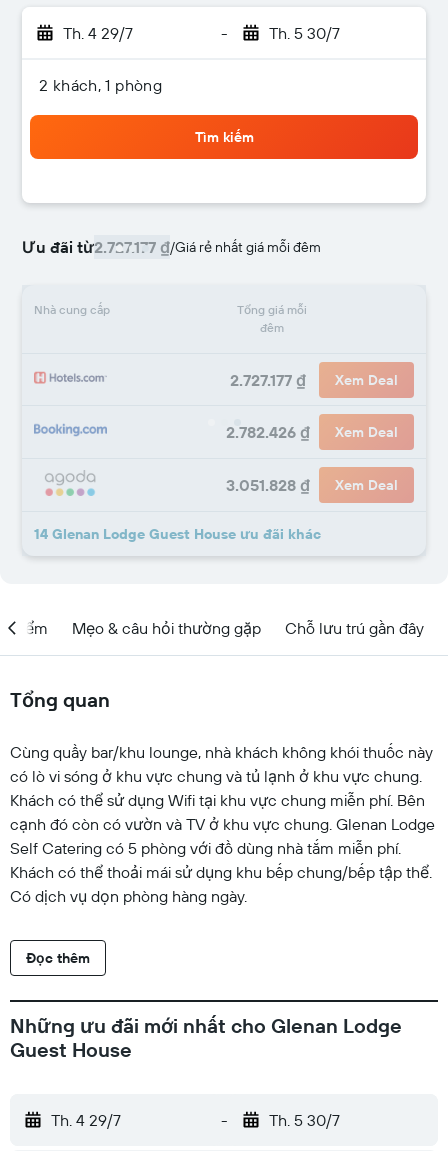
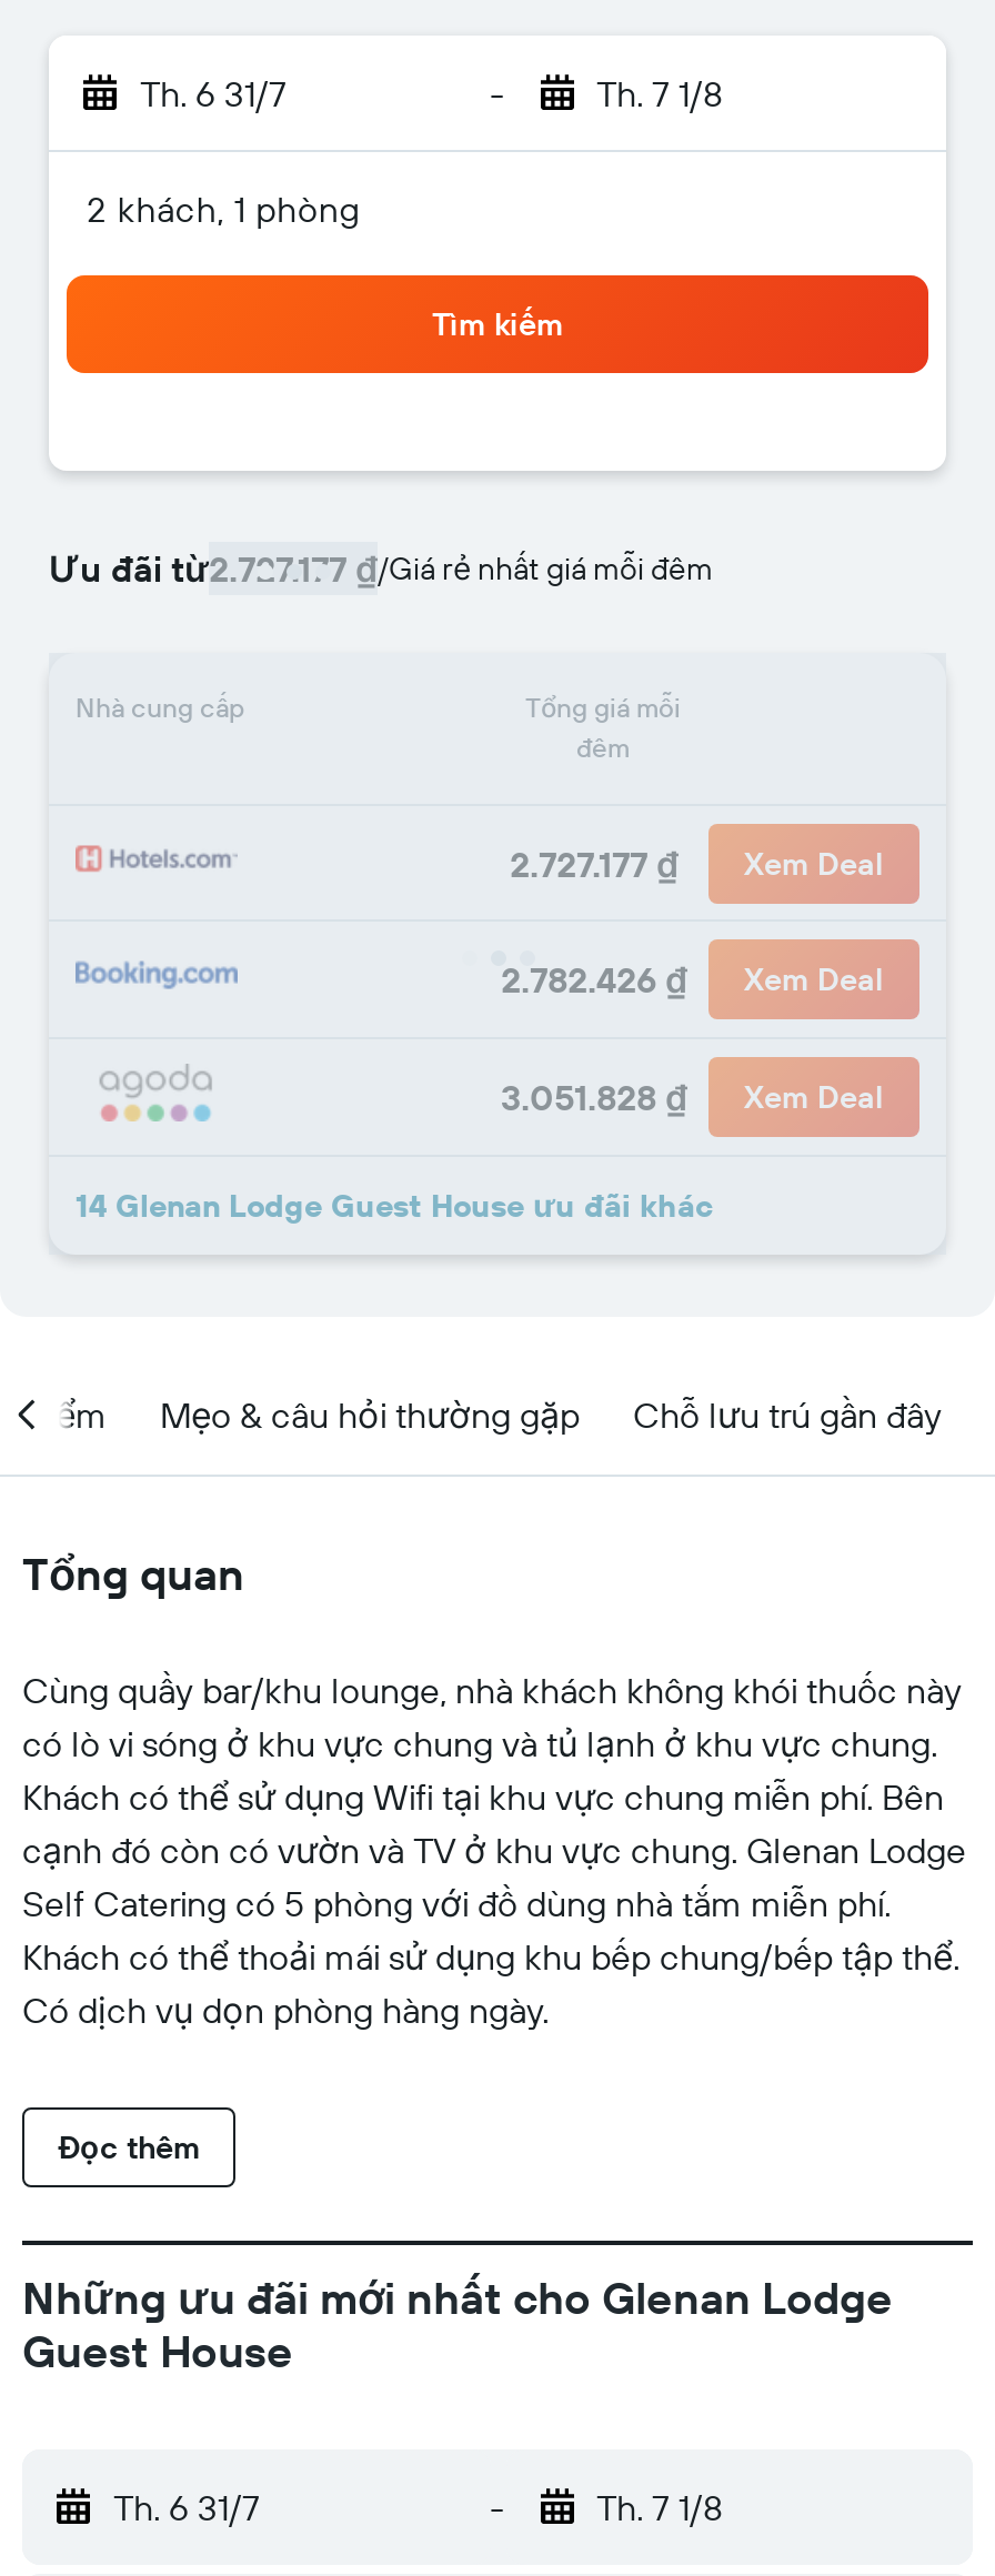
- Th. 4 29/7
+ Th. 6 31/7

- Th. 5 30/7
+ Th. 7 1/8

- Th. 4 29/7
+ Th. 6 31/7

- Th. 5 30/7
+ Th. 7 1/8
